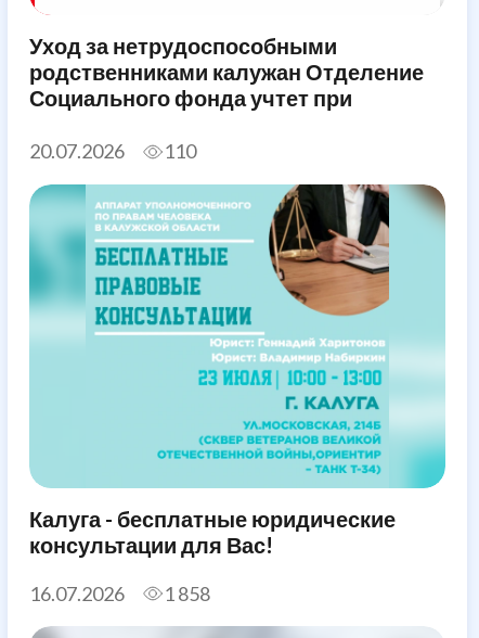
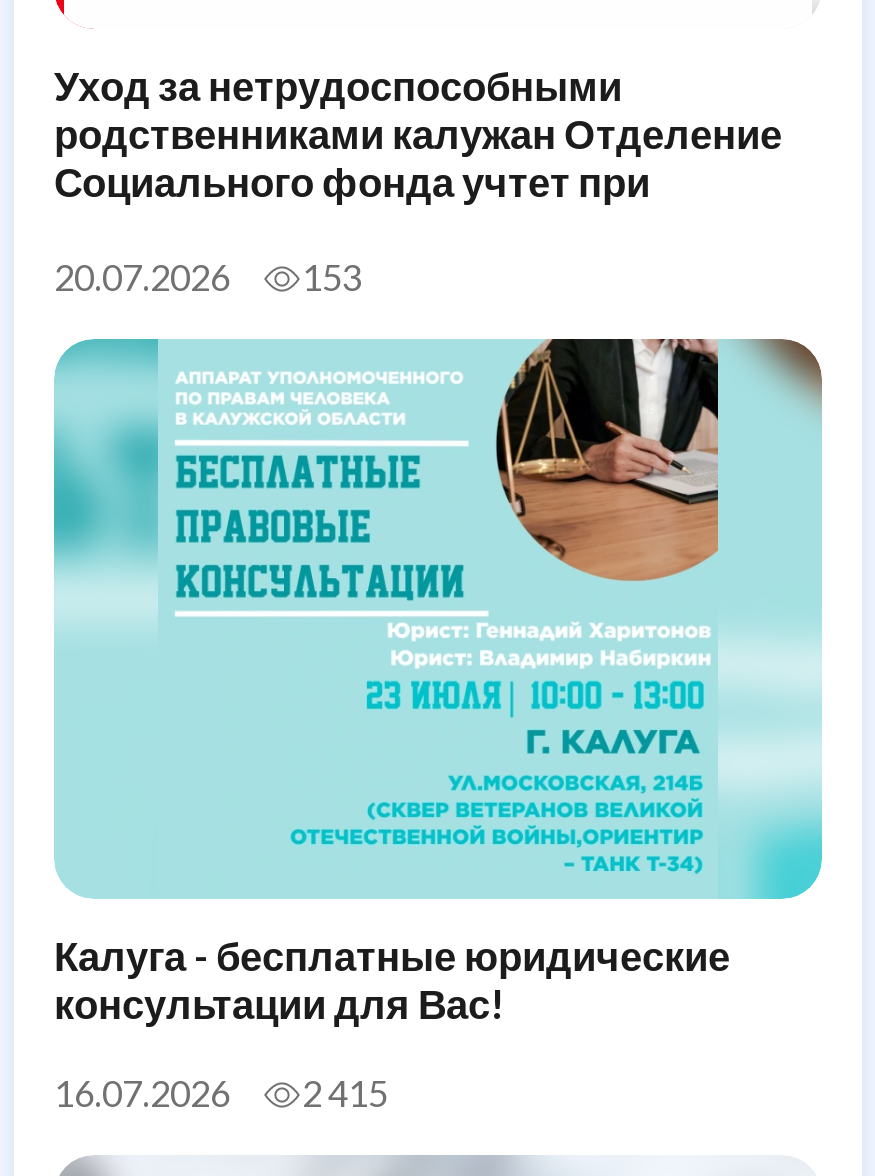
- 20.07.2026 110
+ 20.07.2026 153

- 16.07.2026 1 858
+ 16.07.2026 2 415
